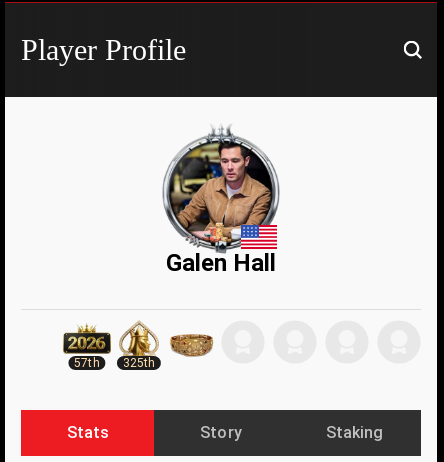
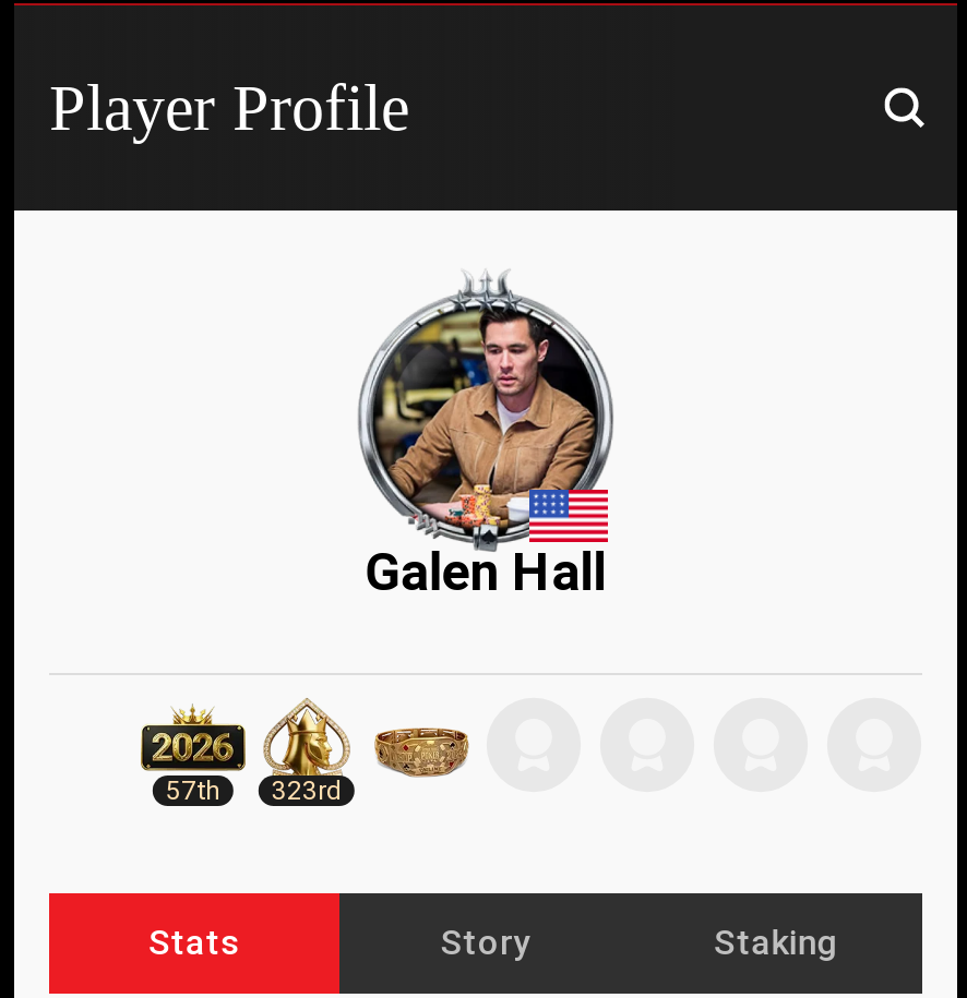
- 57th 325th
+ 57th 323rd
